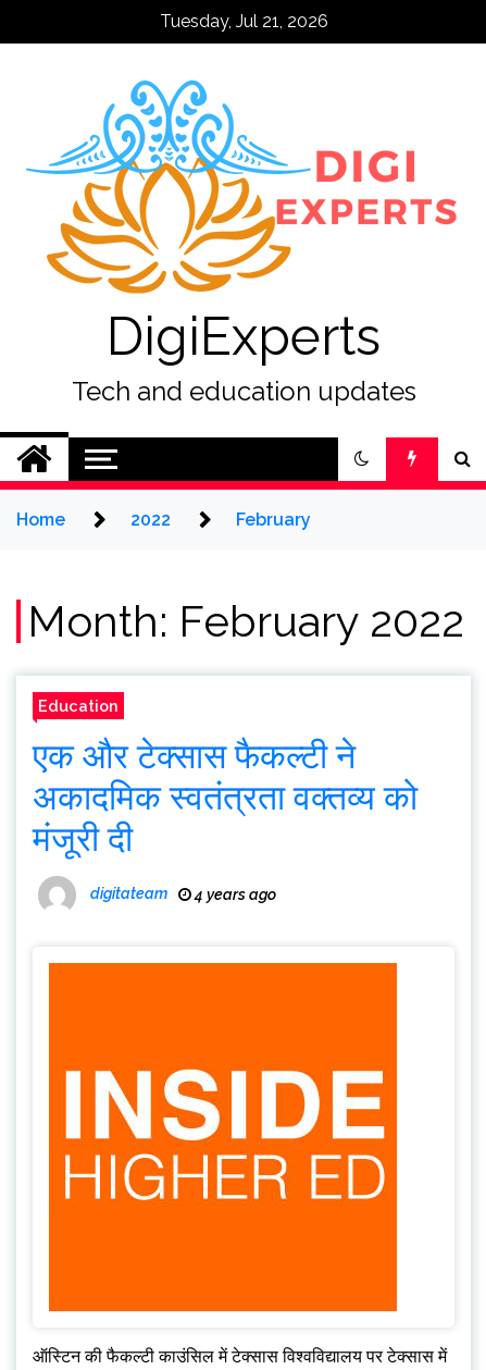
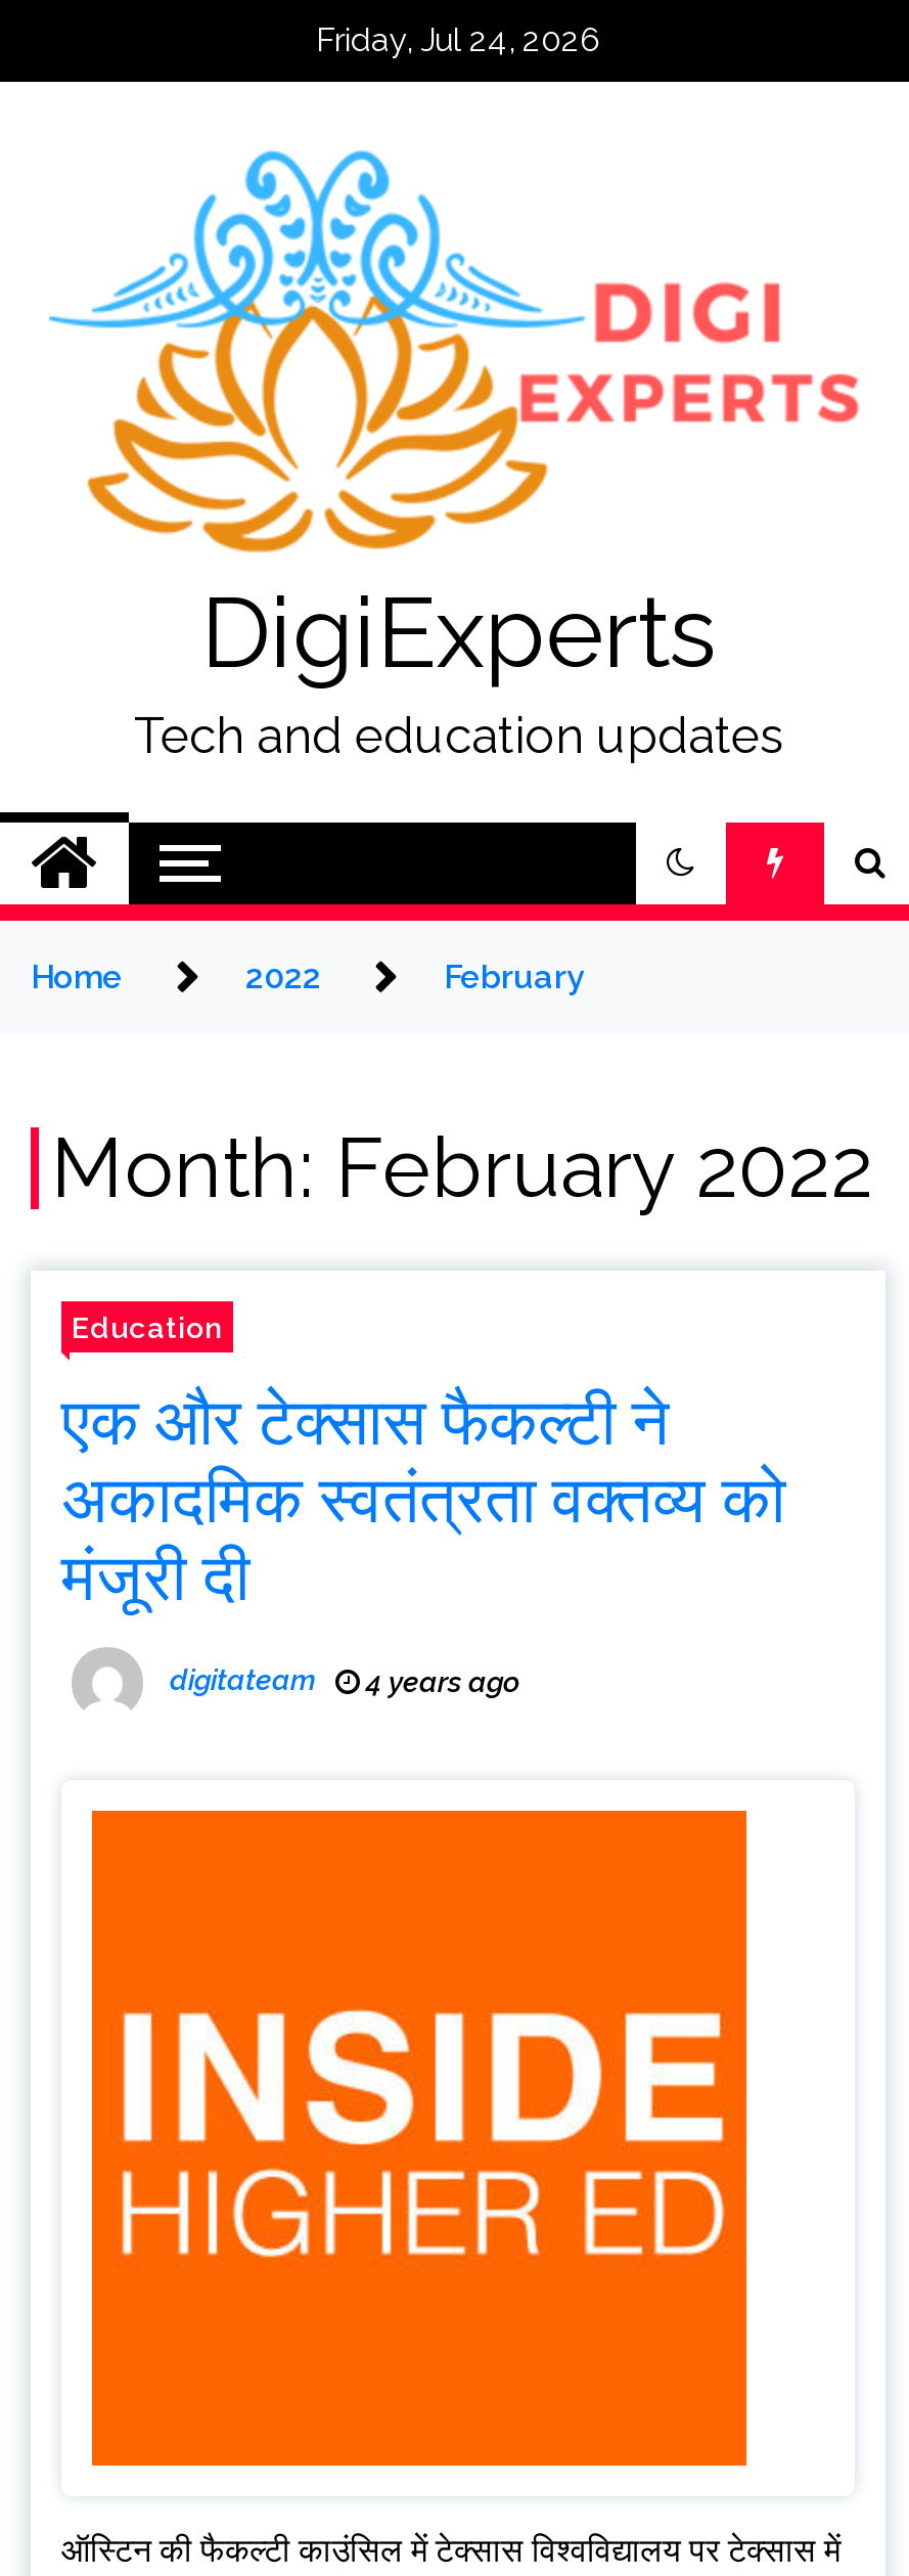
- Tuesday, Jul 21, 2026
+ Friday, Jul 24, 2026
